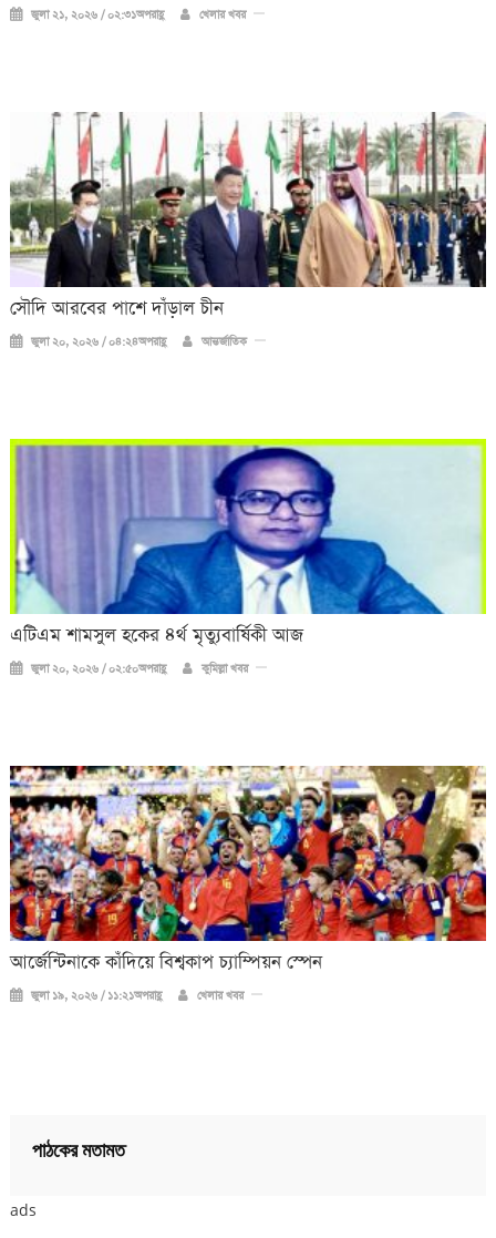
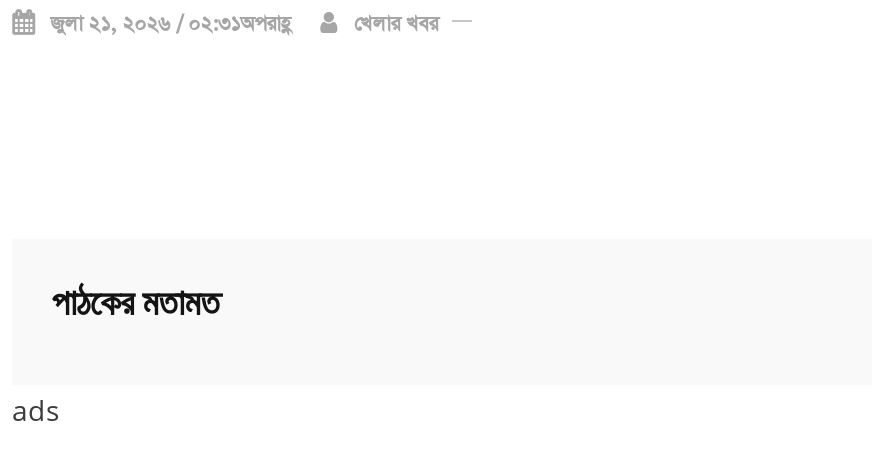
- [image]
- সৌদি আরবের পাশে দাঁড়াল চীন
- জুলা ২০, ২০২৬ / ০৪:২৪অপরাহ্ণ
- আন্তর্জাতিক

- [image]
- এটিএম শামসুল হকের ৪র্থ মৃত্যুবার্ষিকী আজ
- জুলা ২০, ২০২৬ / ০২:৫০অপরাহ্ণ
- কুমিল্লা খবর

- [image]
- আর্জেন্টিনাকে কাঁদিয়ে বিশ্বকাপ চ্যাম্পিয়ন স্পেন
- জুলা ১৯, ২০২৬ / ১১:২১অপরাহ্ণ
- খেলার খবর
